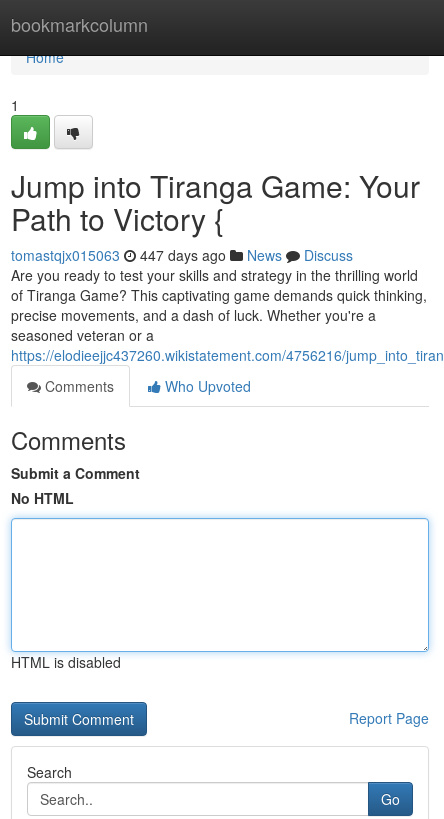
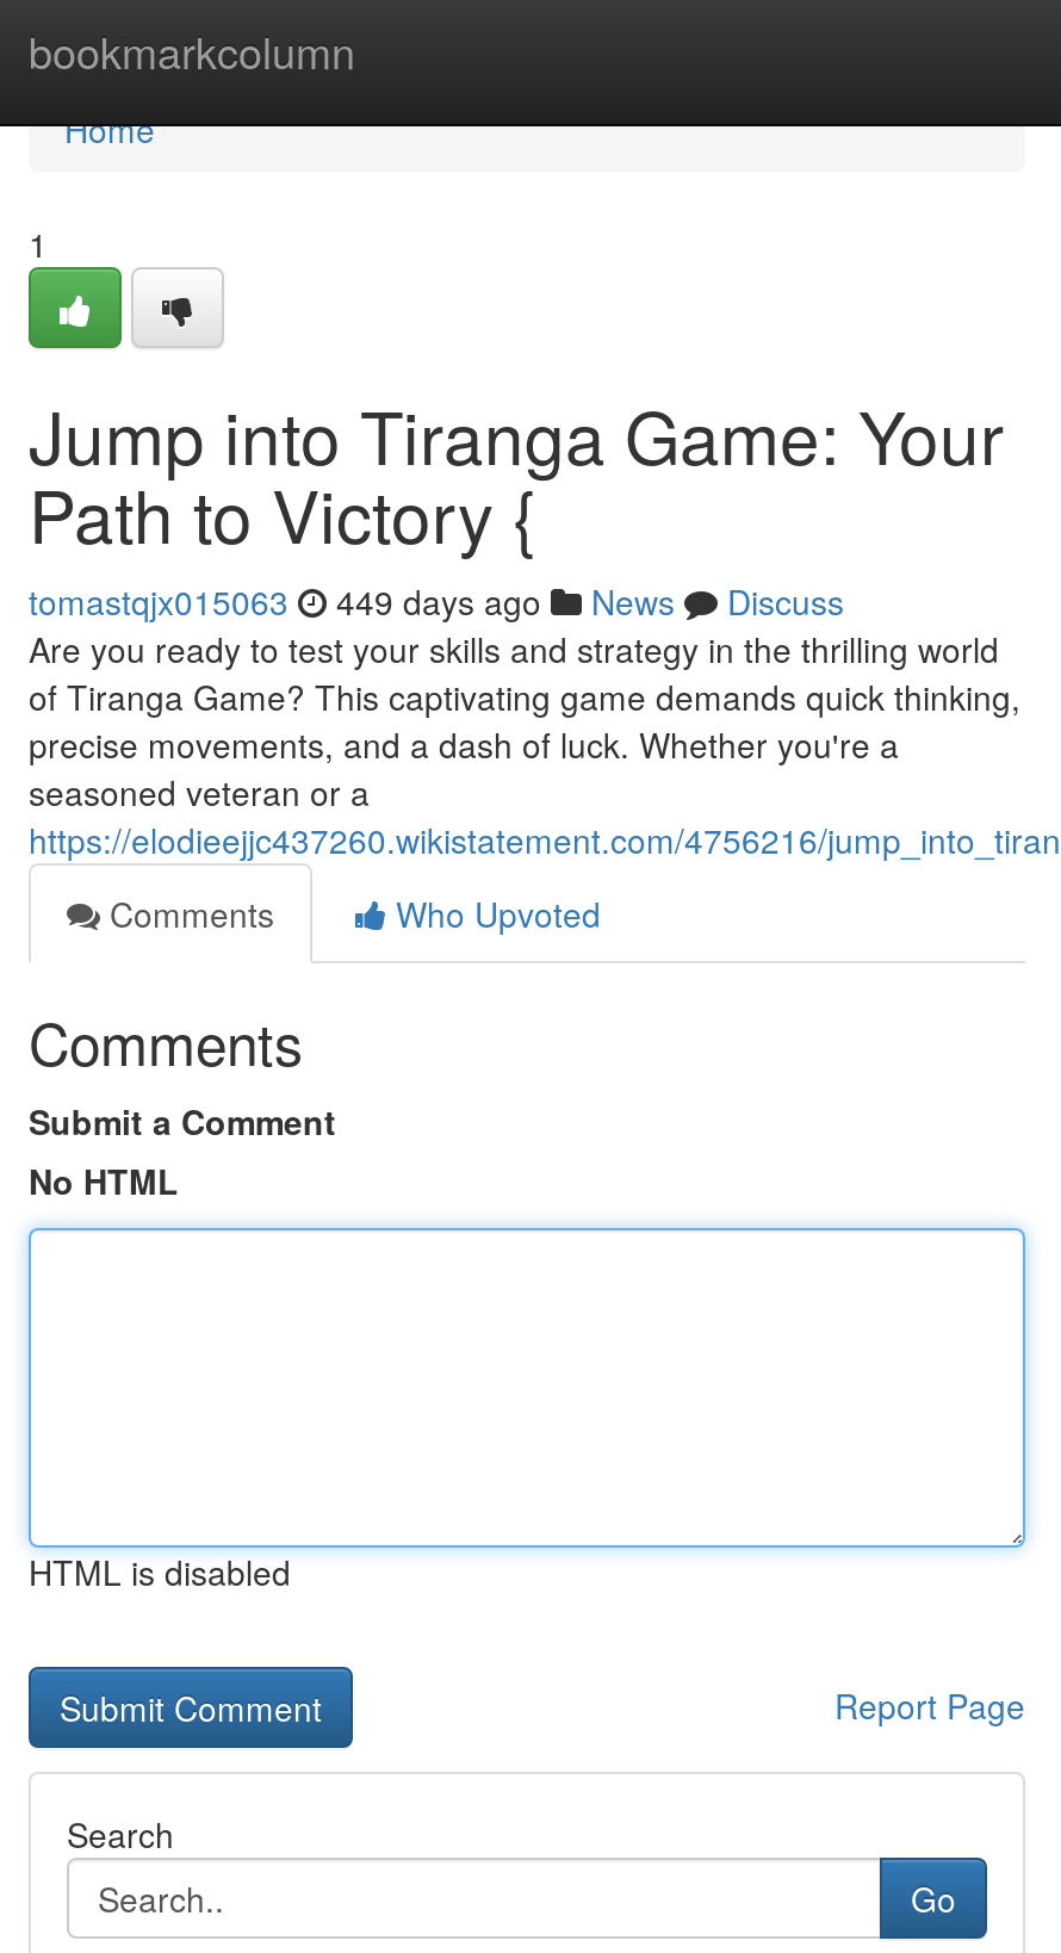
- tomastqjx015063 447 days ago News Discuss
+ tomastqjx015063 449 days ago News Discuss
